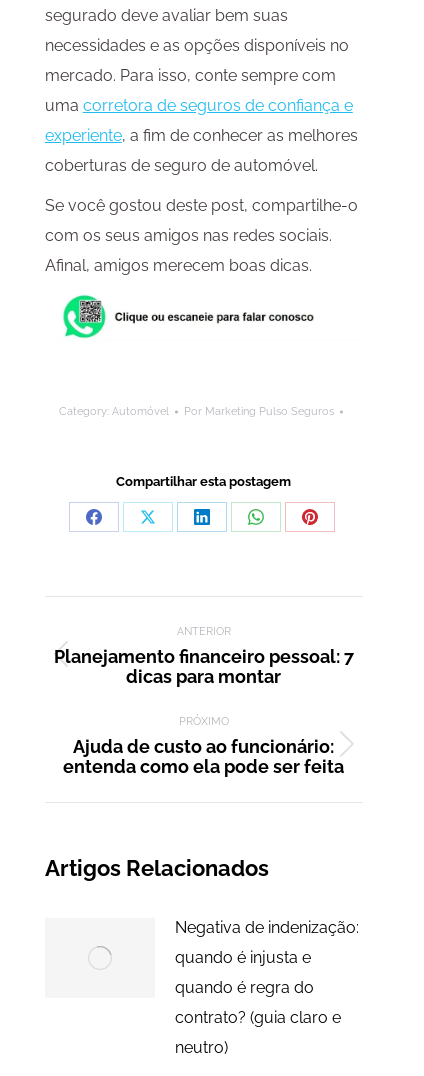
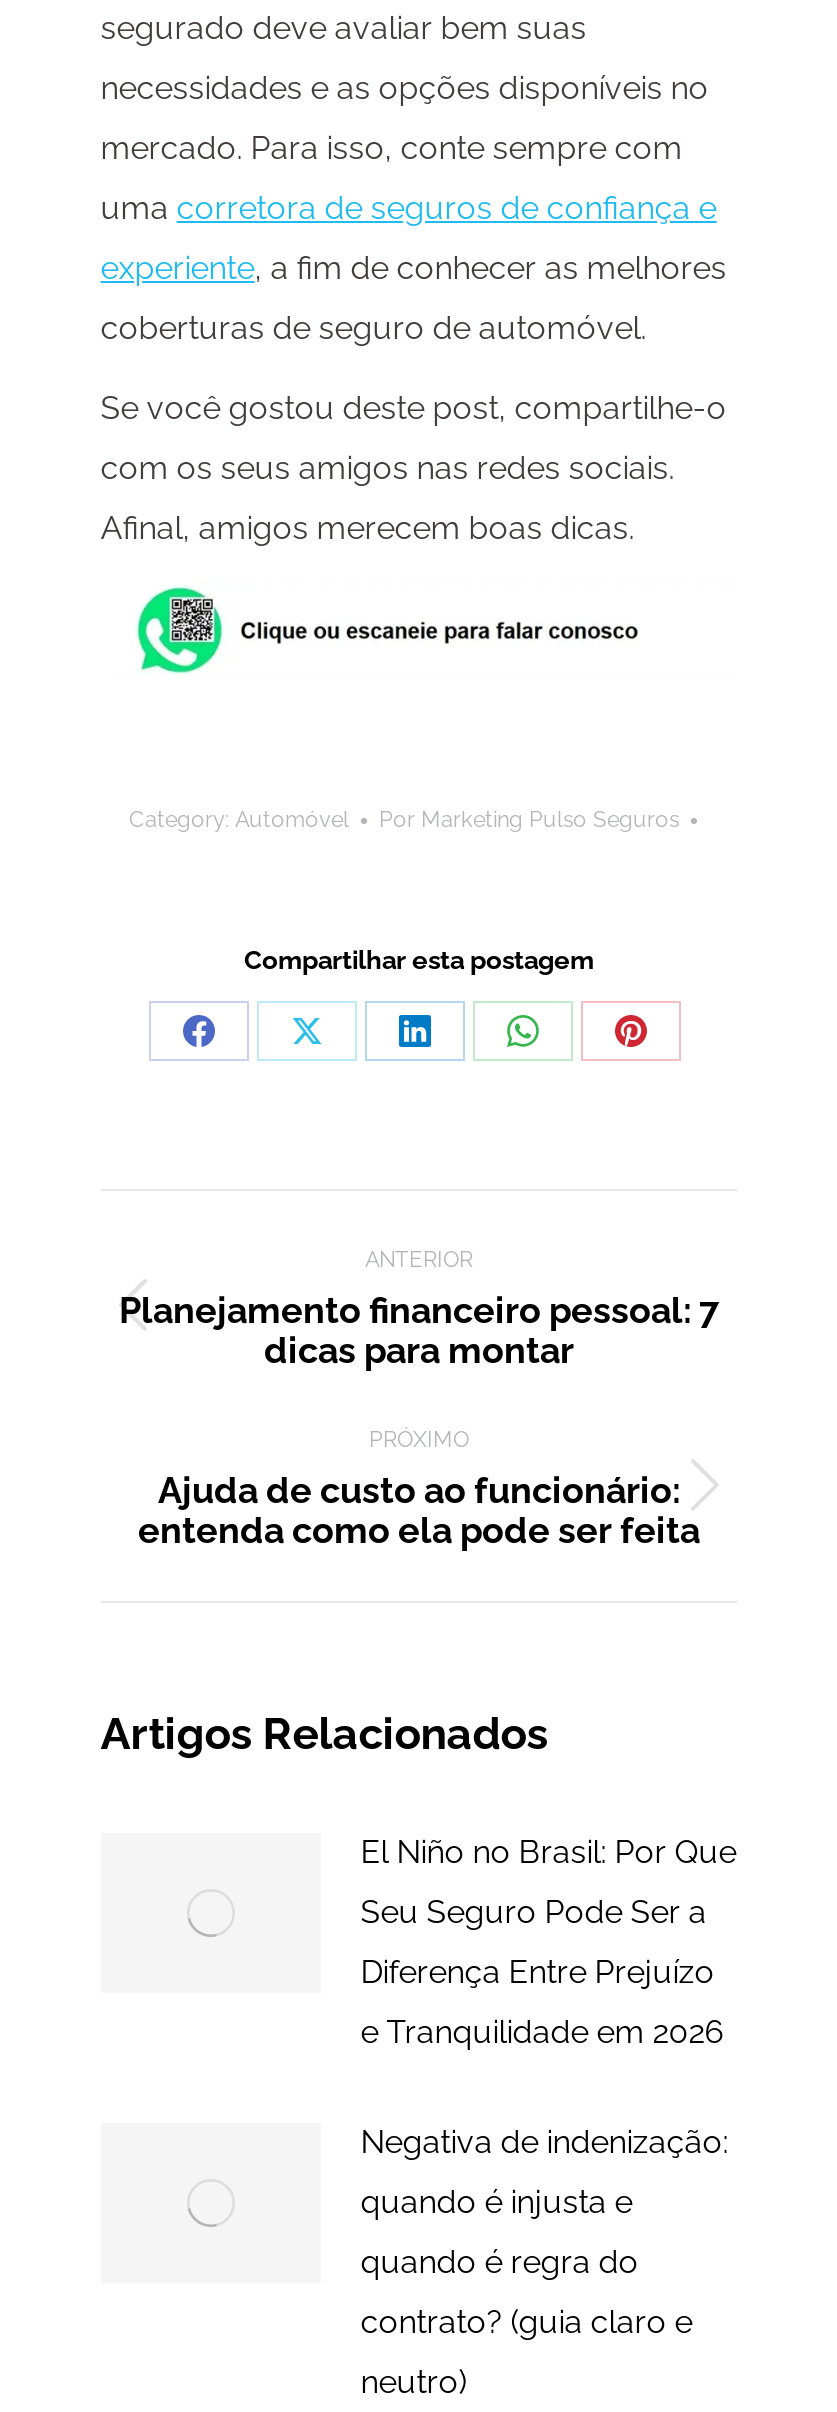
+ El Niño no Brasil: Por Que
+ Seu Seguro Pode Ser a
+ Diferença Entre Prejuízo
+ e Tranquilidade em 2026
